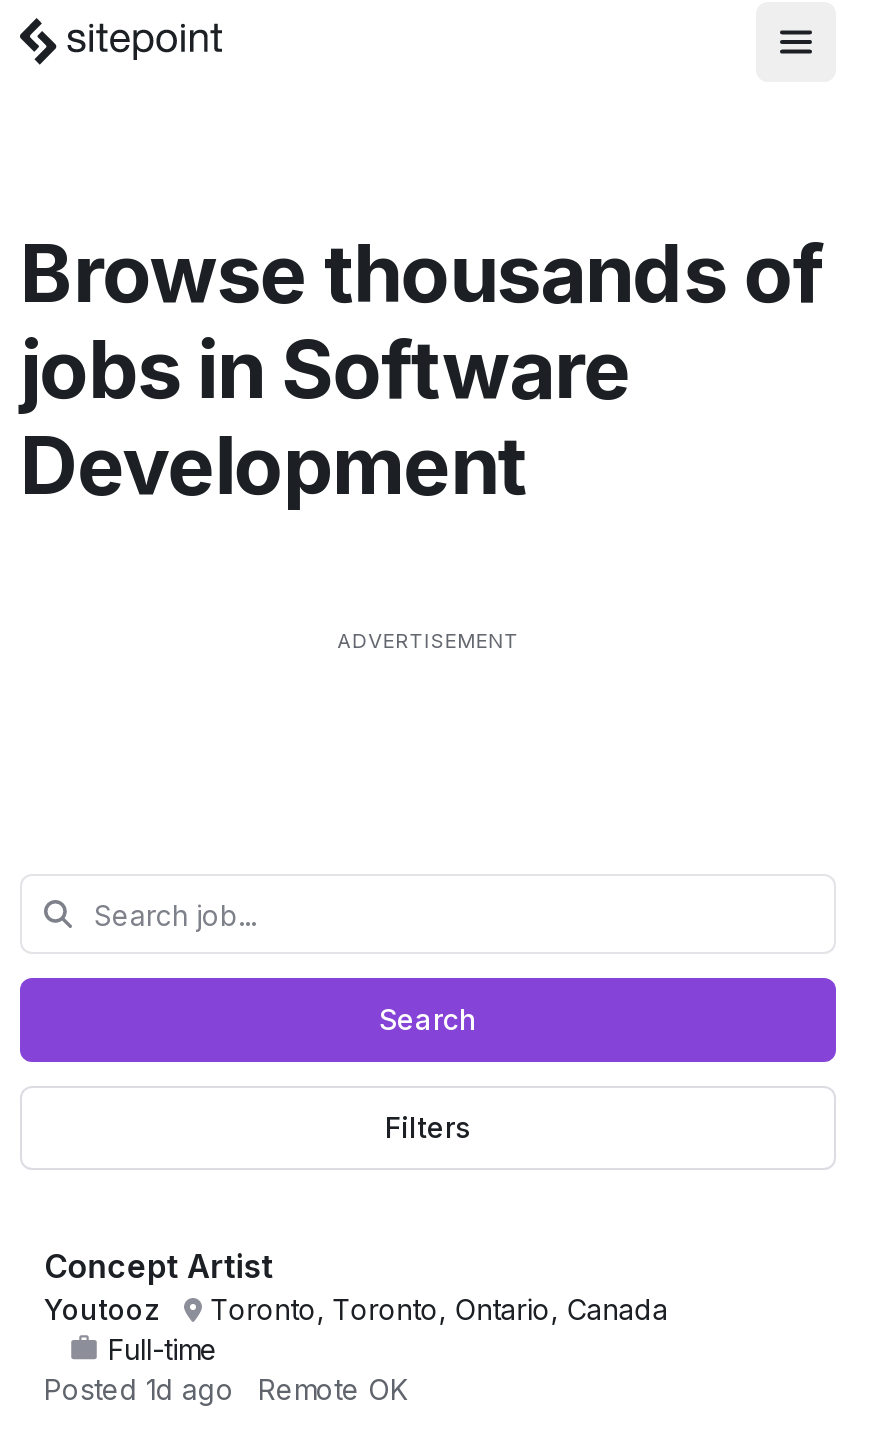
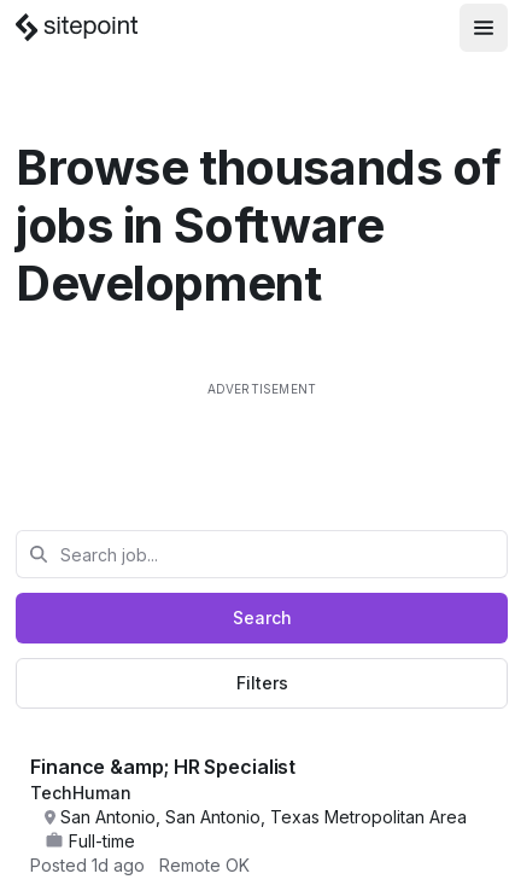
- Concept Artist
- Youtooz
- Toronto, Toronto, Ontario, Canada
+ Finance &amp; HR Specialist
+ TechHuman
+ San Antonio, San Antonio, Texas Metropolitan Area
